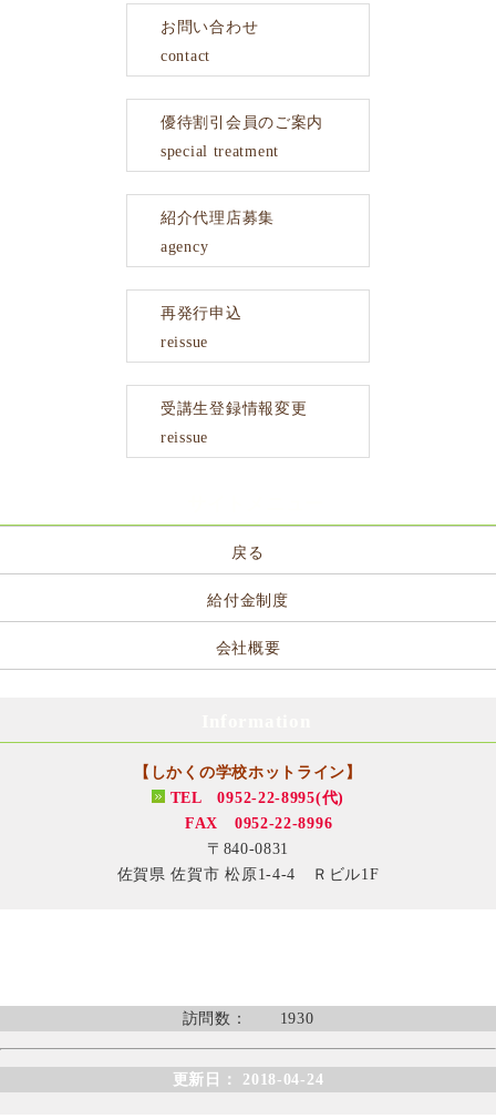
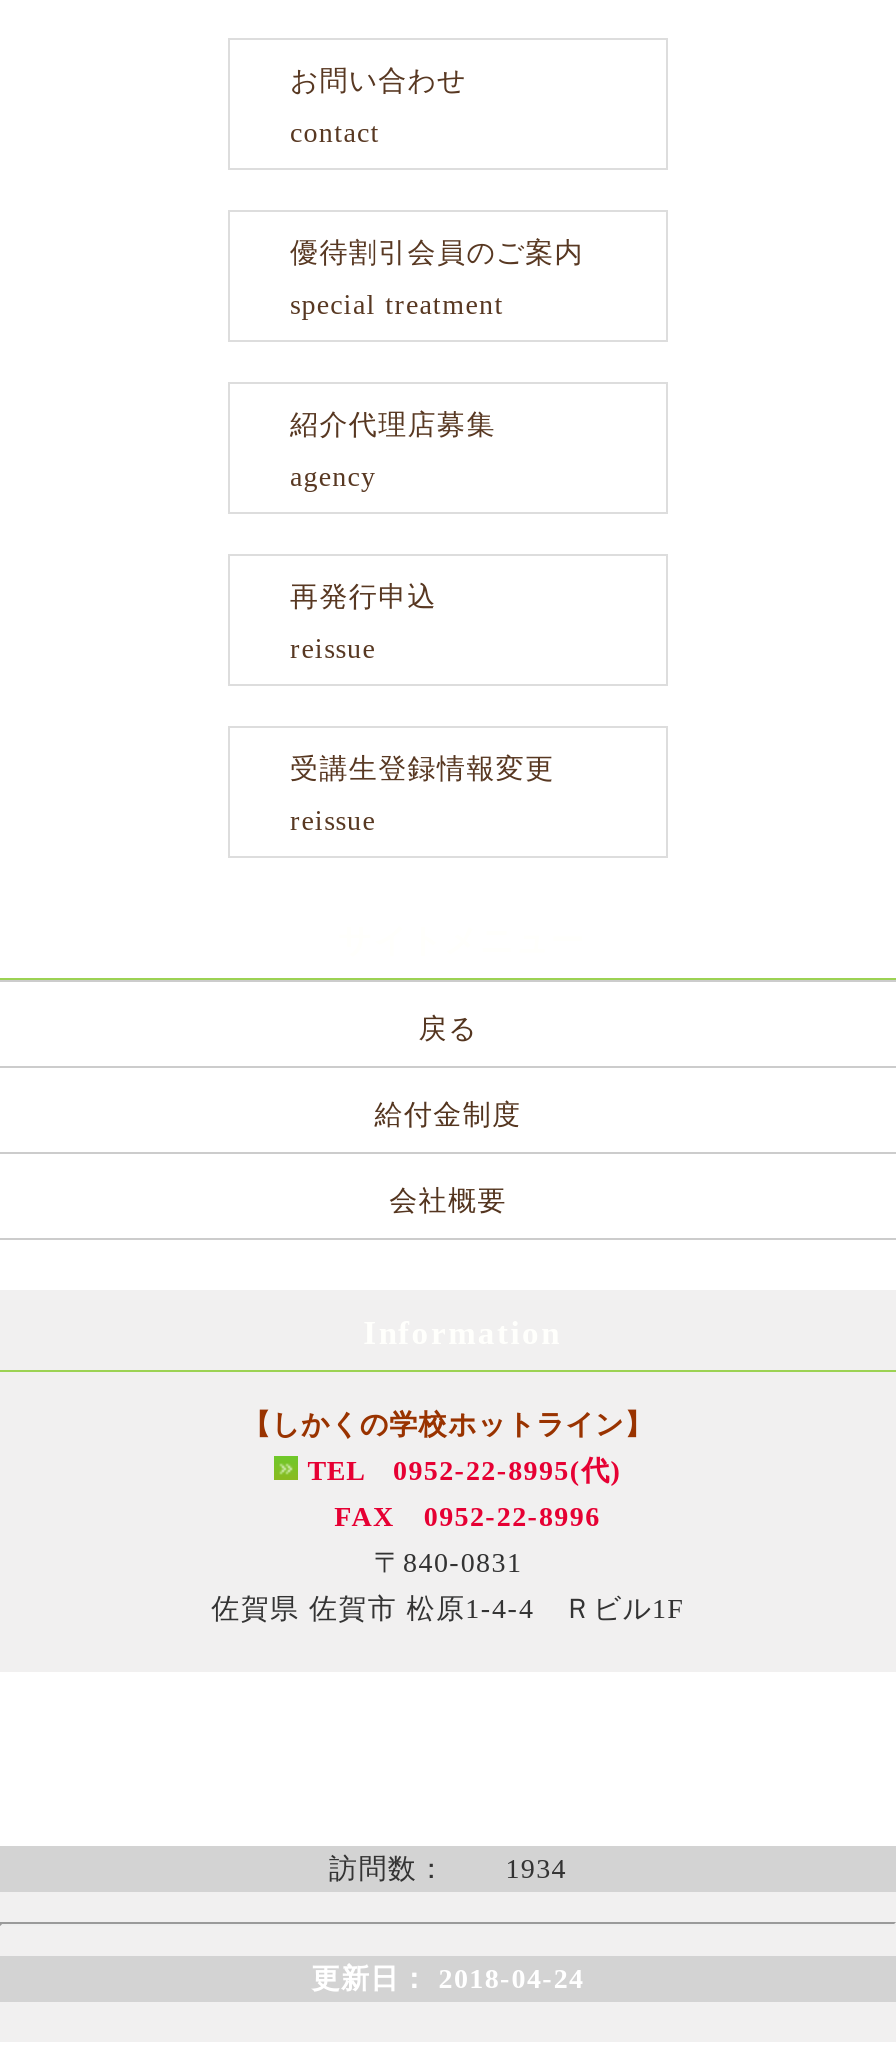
- 訪問数： 1930
+ 訪問数： 1934
